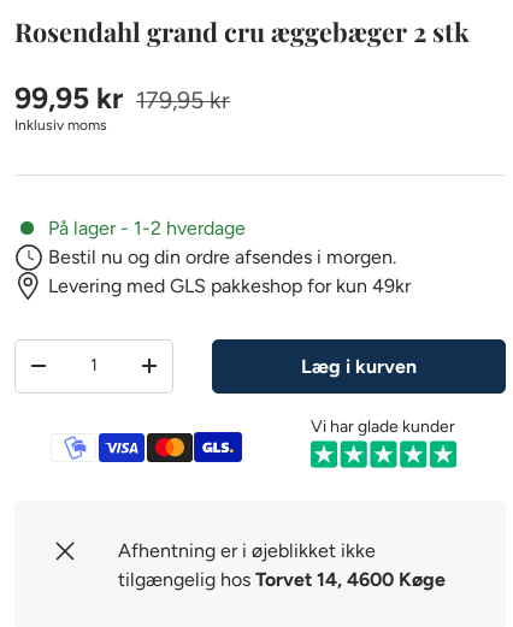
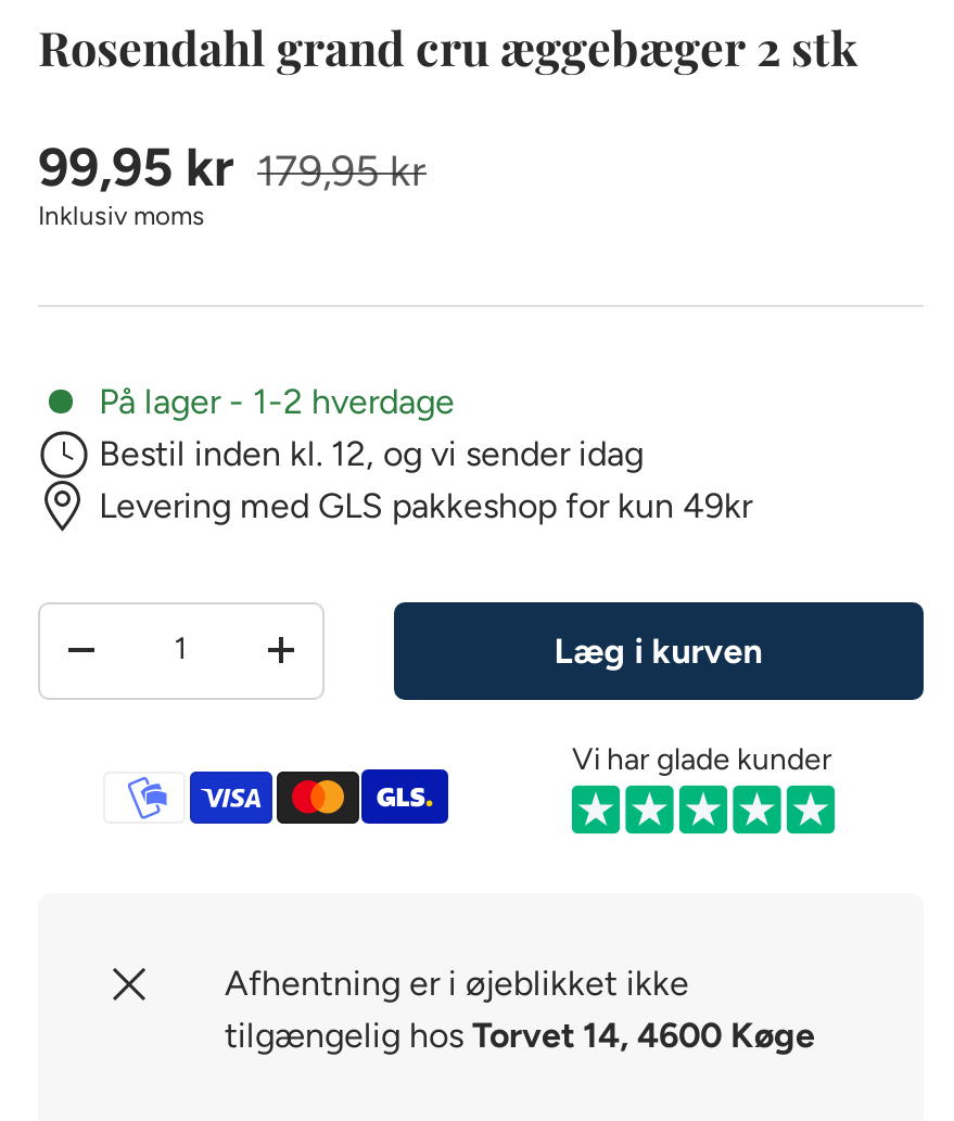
- Bestil nu og din ordre afsendes i morgen.
+ Bestil inden kl. 12, og vi sender idag
